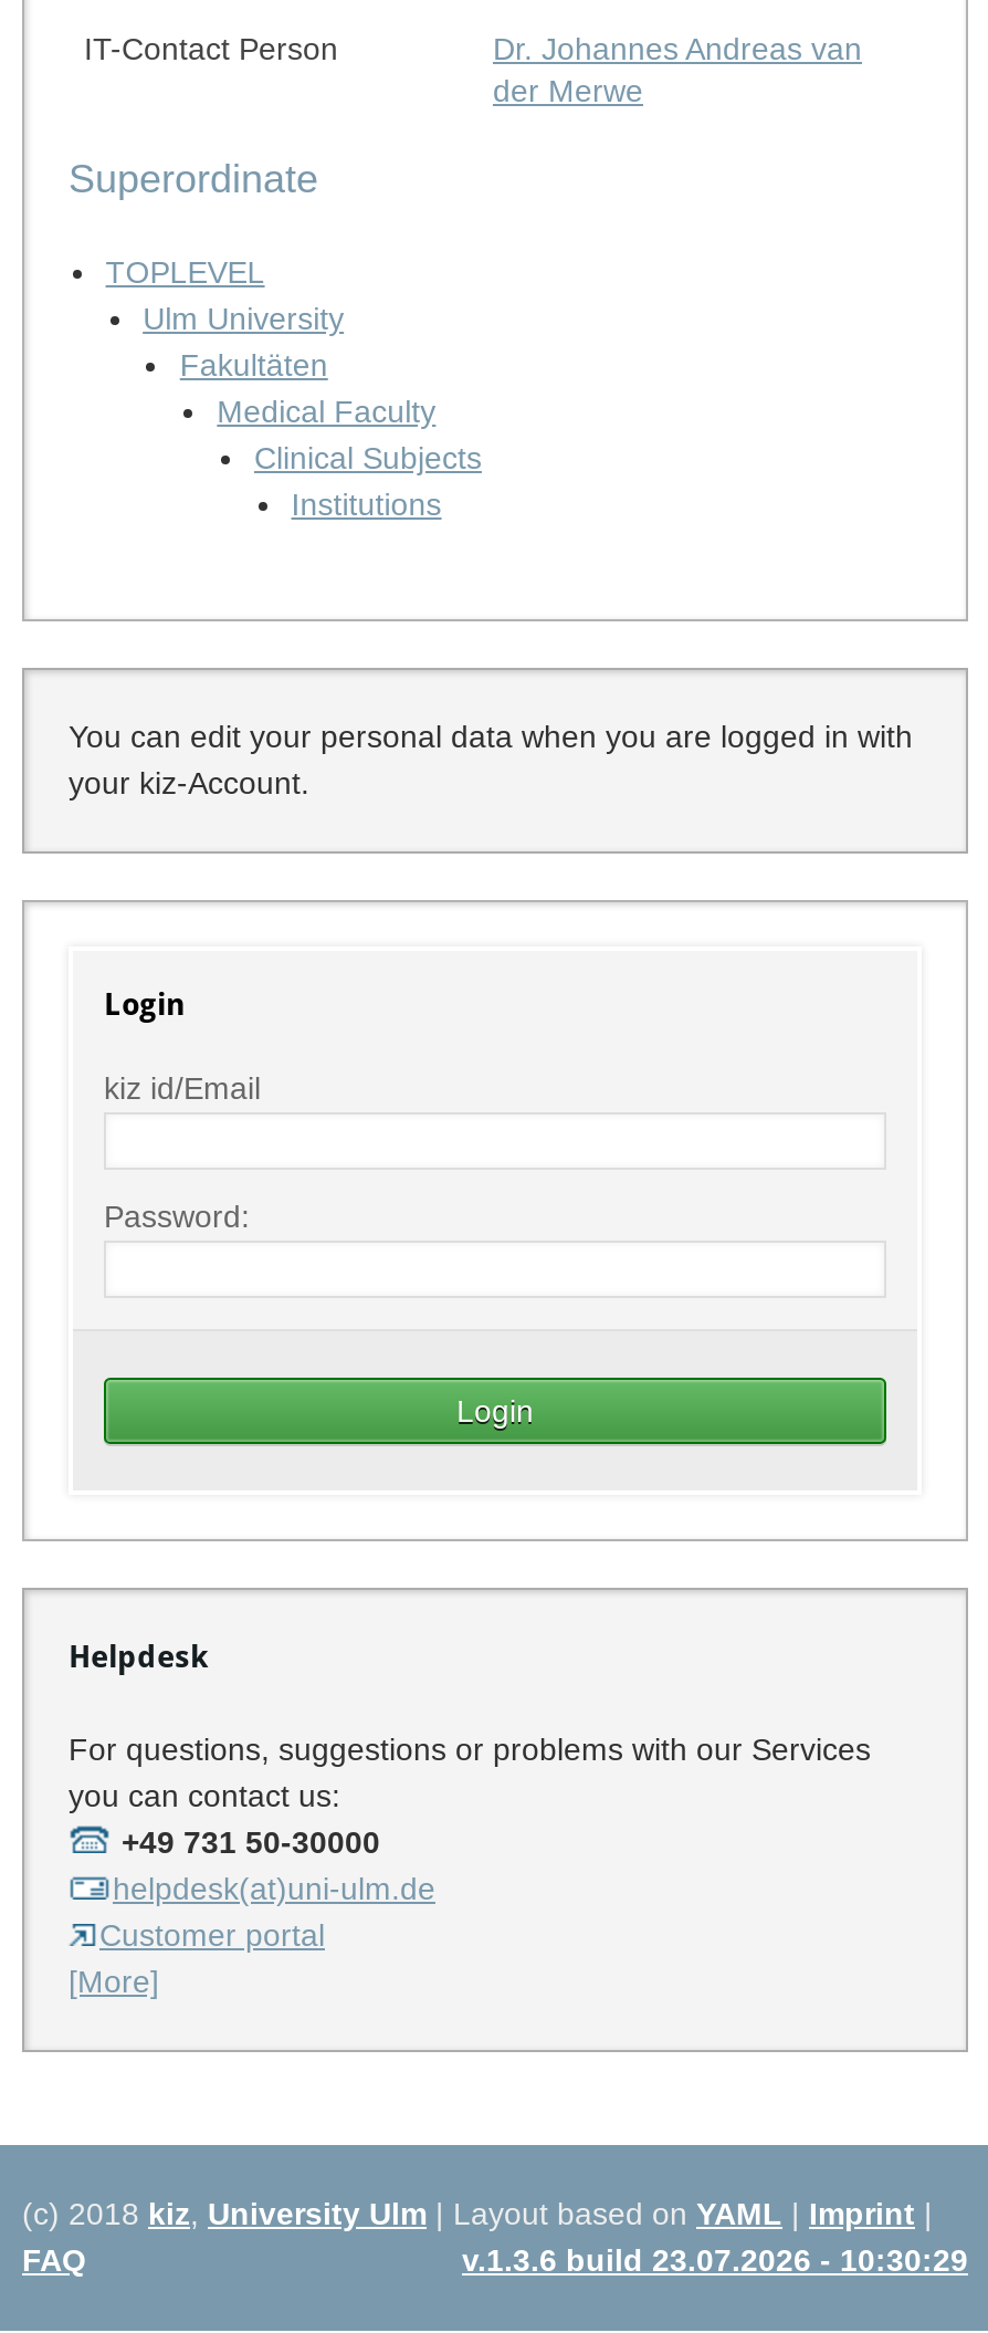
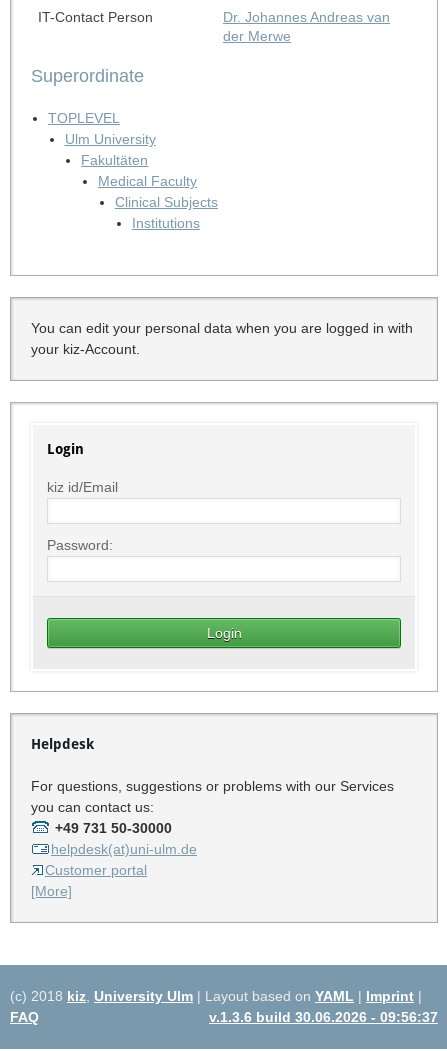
- v.1.3.6 build 23.07.2026 - 10:30:29
+ v.1.3.6 build 30.06.2026 - 09:56:37
